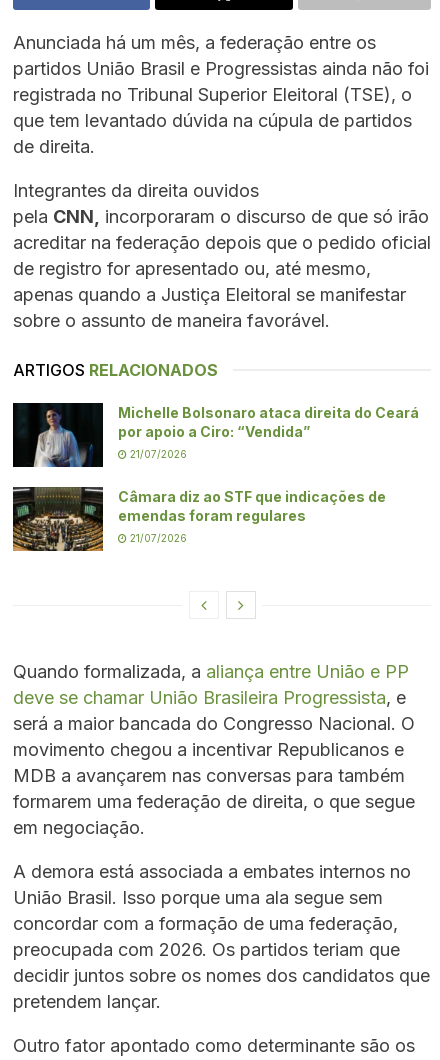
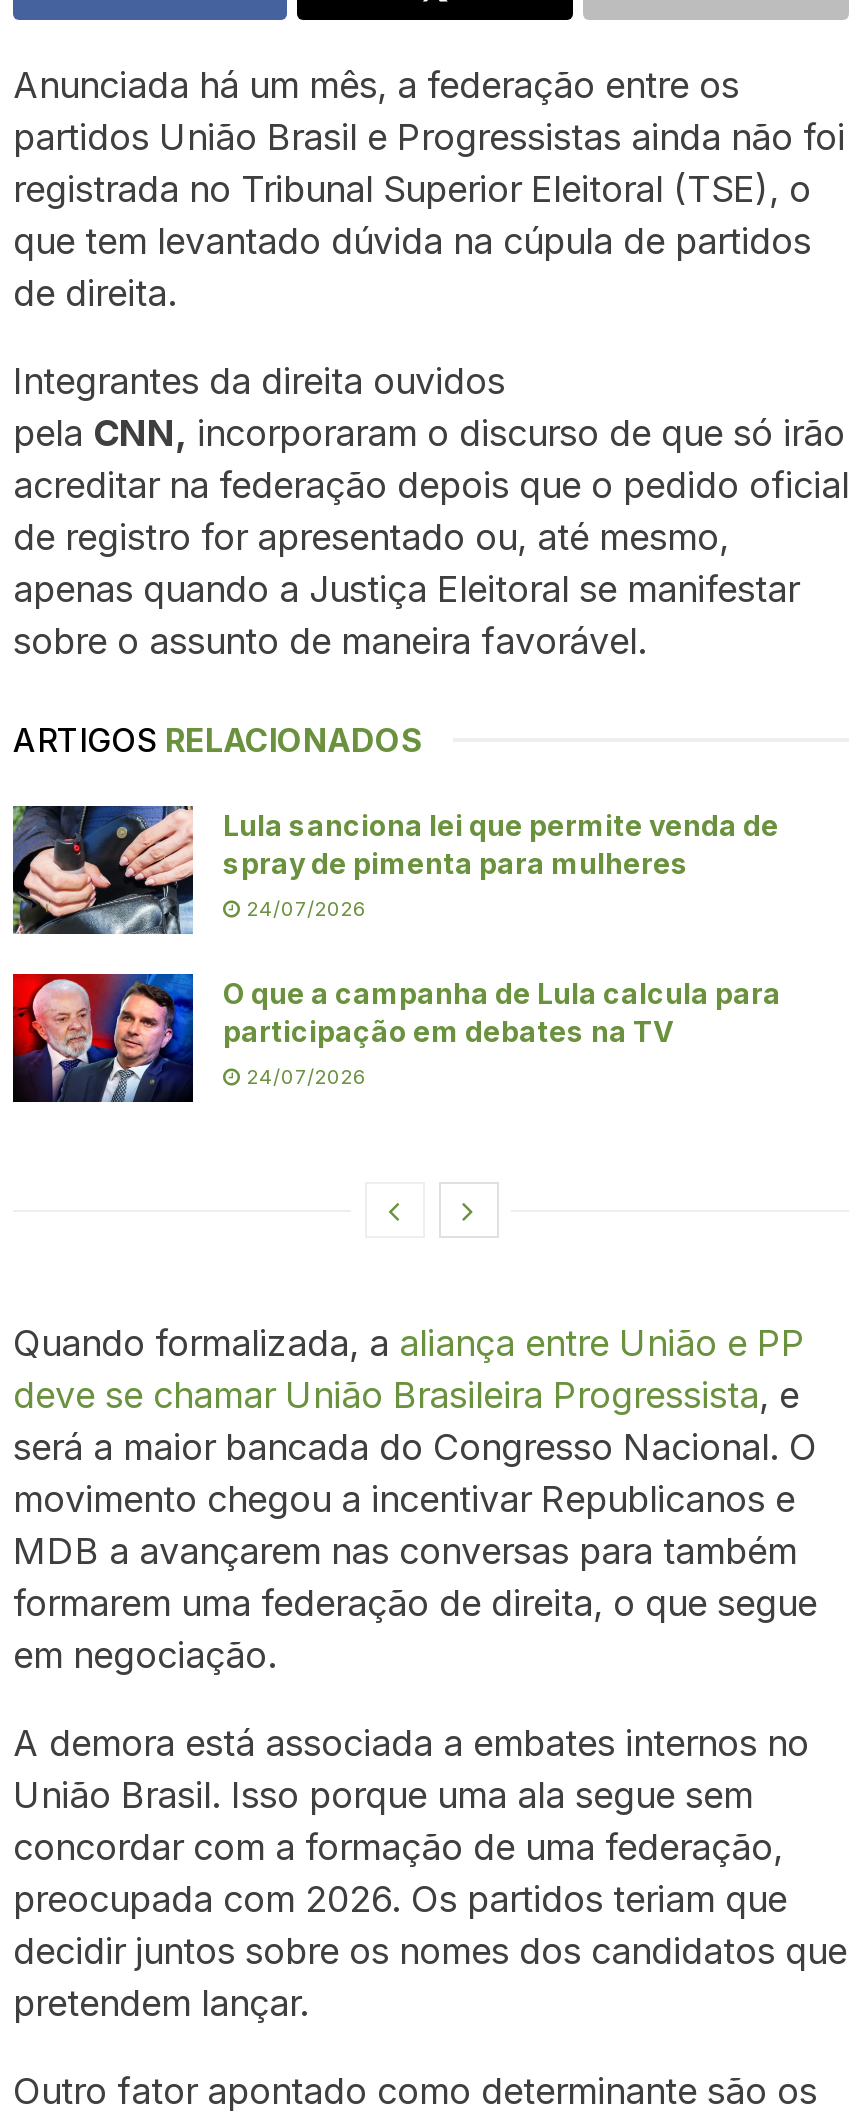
- [image]
- Michelle Bolsonaro ataca direita do Ceará
- por apoio a Ciro: “Vendida”
+ [image]
+ Lula sanciona lei que permite venda de
+ spray de pimenta para mulheres

- 21/07/2026
+ 24/07/2026

- [image]
- Câmara diz ao STF que indicações de
- emendas foram regulares
+ [image]
+ O que a campanha de Lula calcula para
+ participação em debates na TV

- 21/07/2026
+ 24/07/2026
